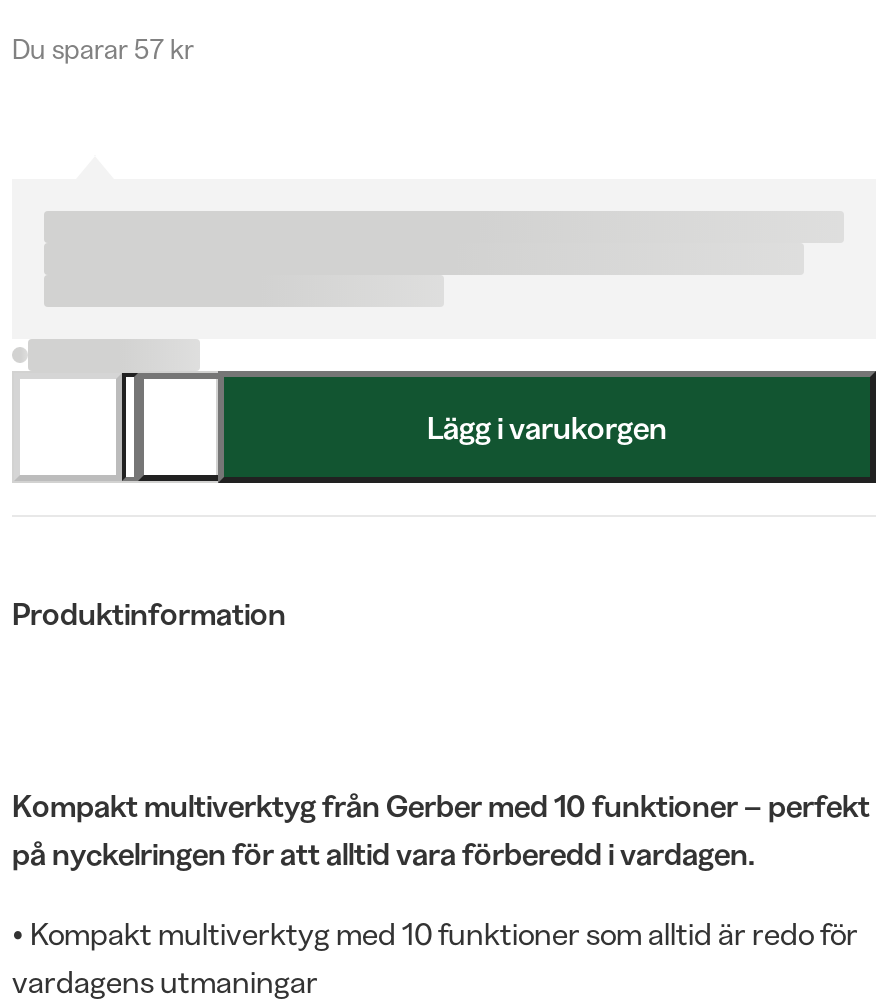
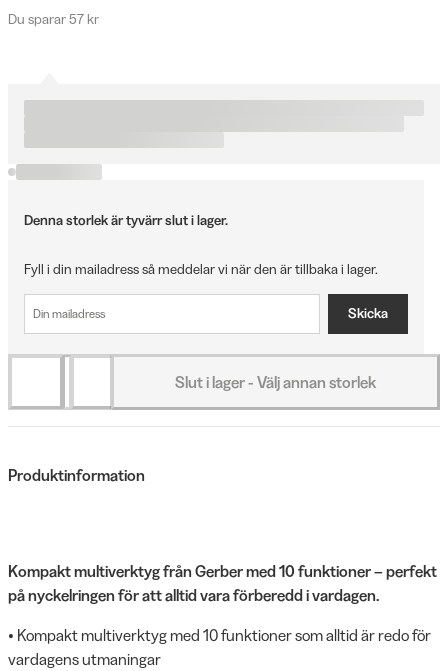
- Lägg i varukorgen
+ Denna storlek är tyvärr slut i lager.
+ Fyll i din mailadress så meddelar vi när den är tillbaka i lager.
+ Skicka
+ Slut i lager - Välj annan storlek
